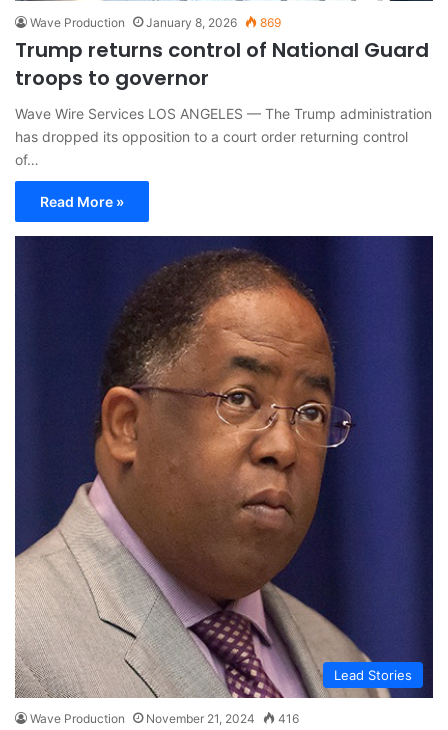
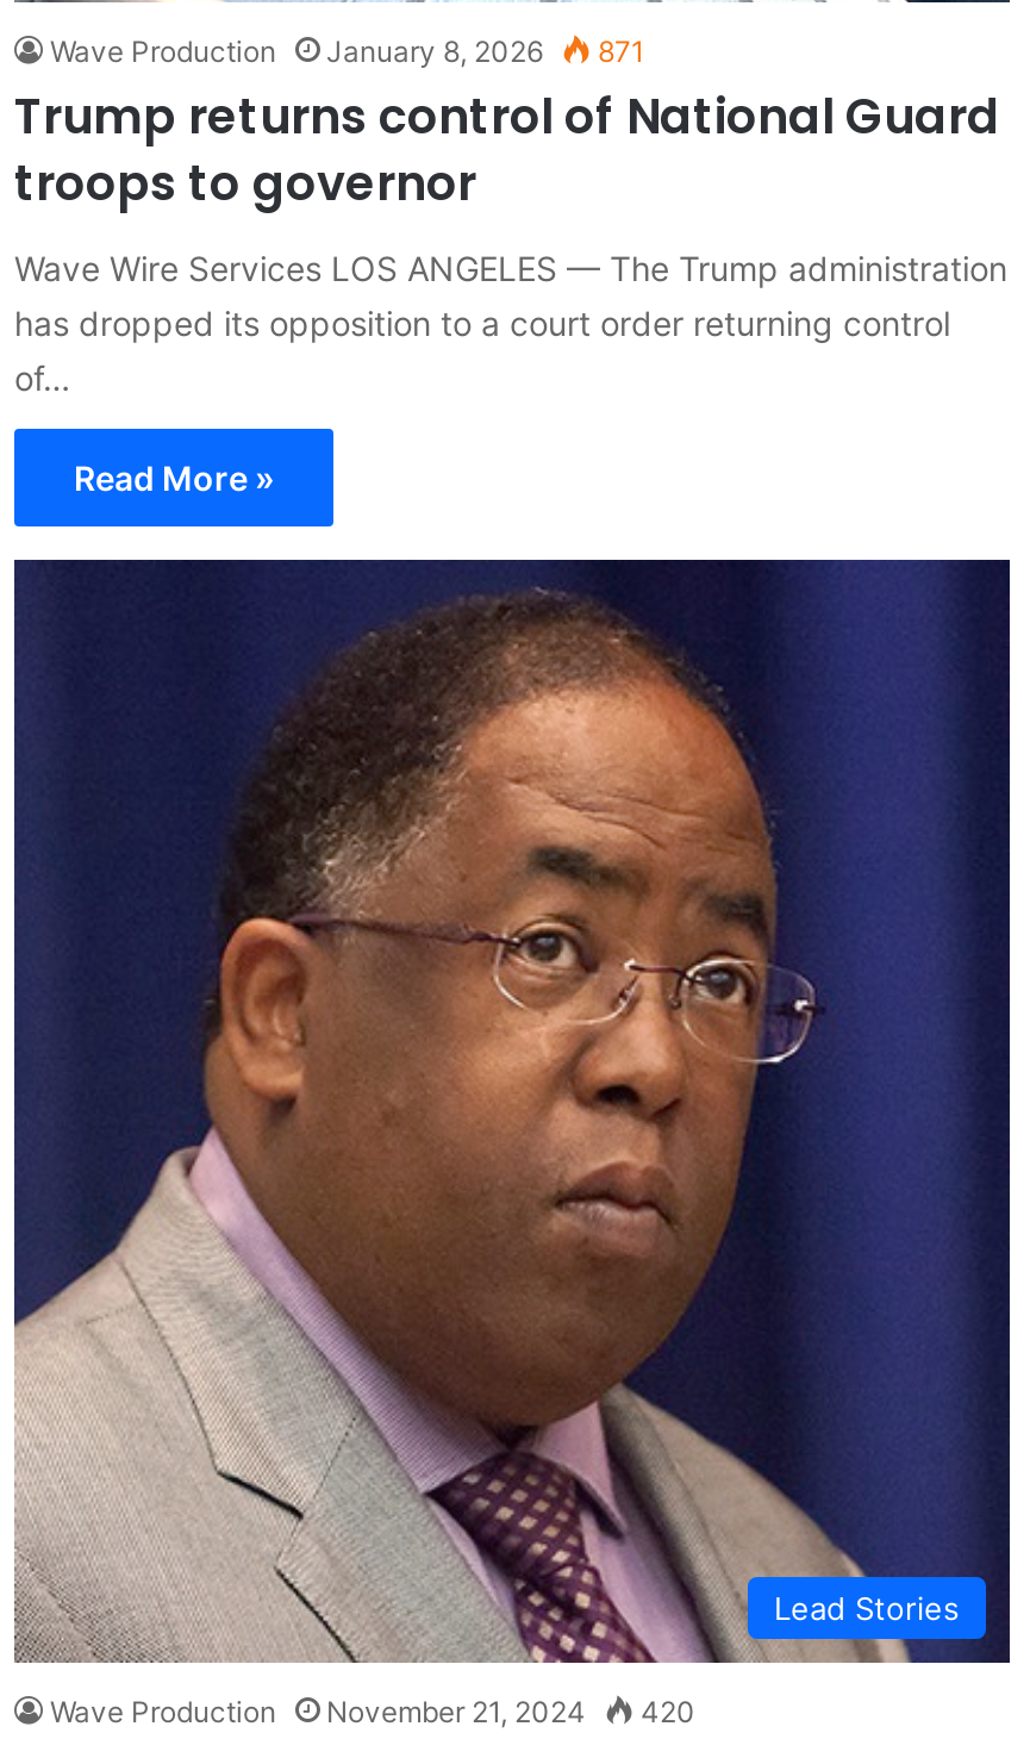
- Wave Production January 8, 2026 869
+ Wave Production January 8, 2026 871

- Wave Production November 21, 2024 416
+ Wave Production November 21, 2024 420
